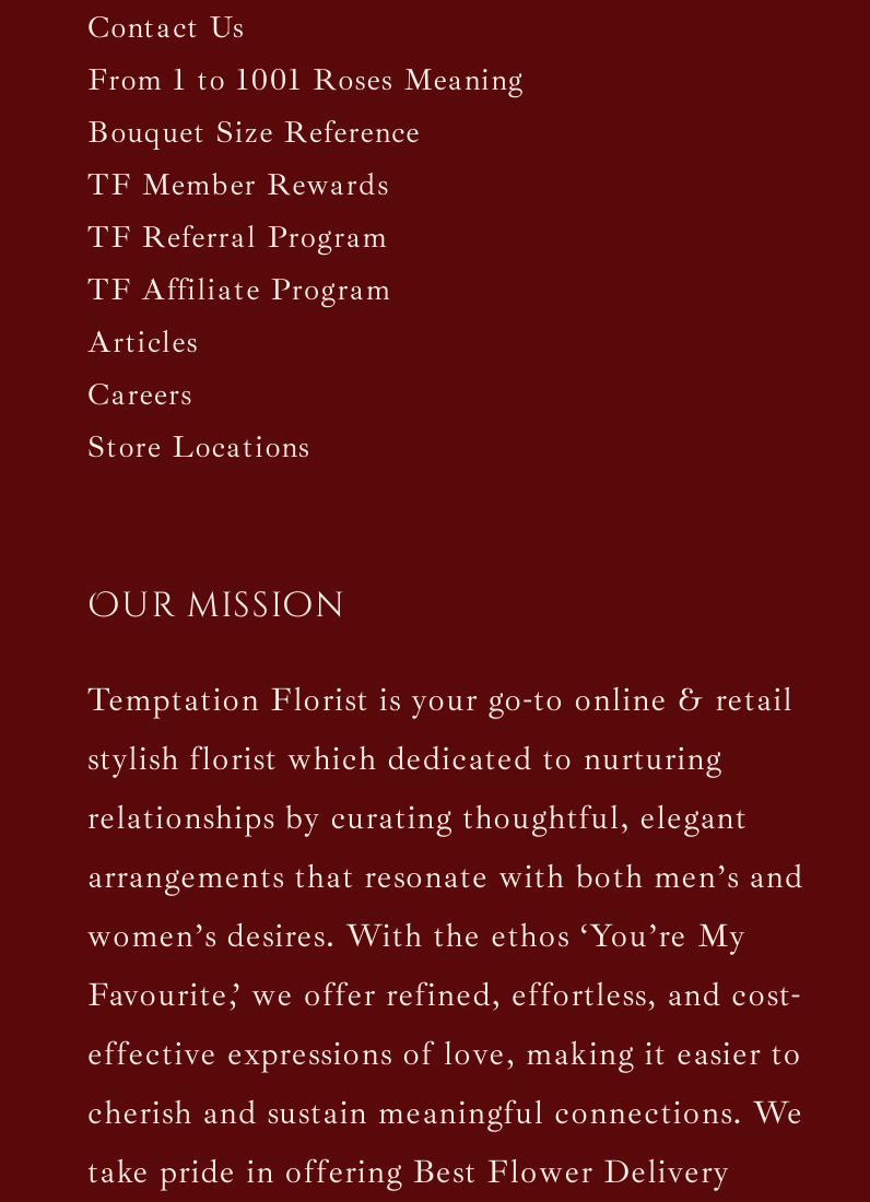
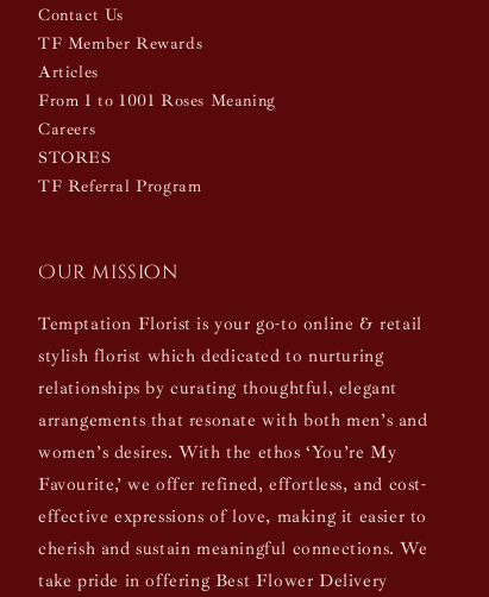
moved down: From 1 to 1001 Roses Meaning

- Bouquet Size Reference

moved down: TF Referral Program

- TF Affiliate Program

moved up: Articles

moved up: Careers

- Store Locations
+ STORES
